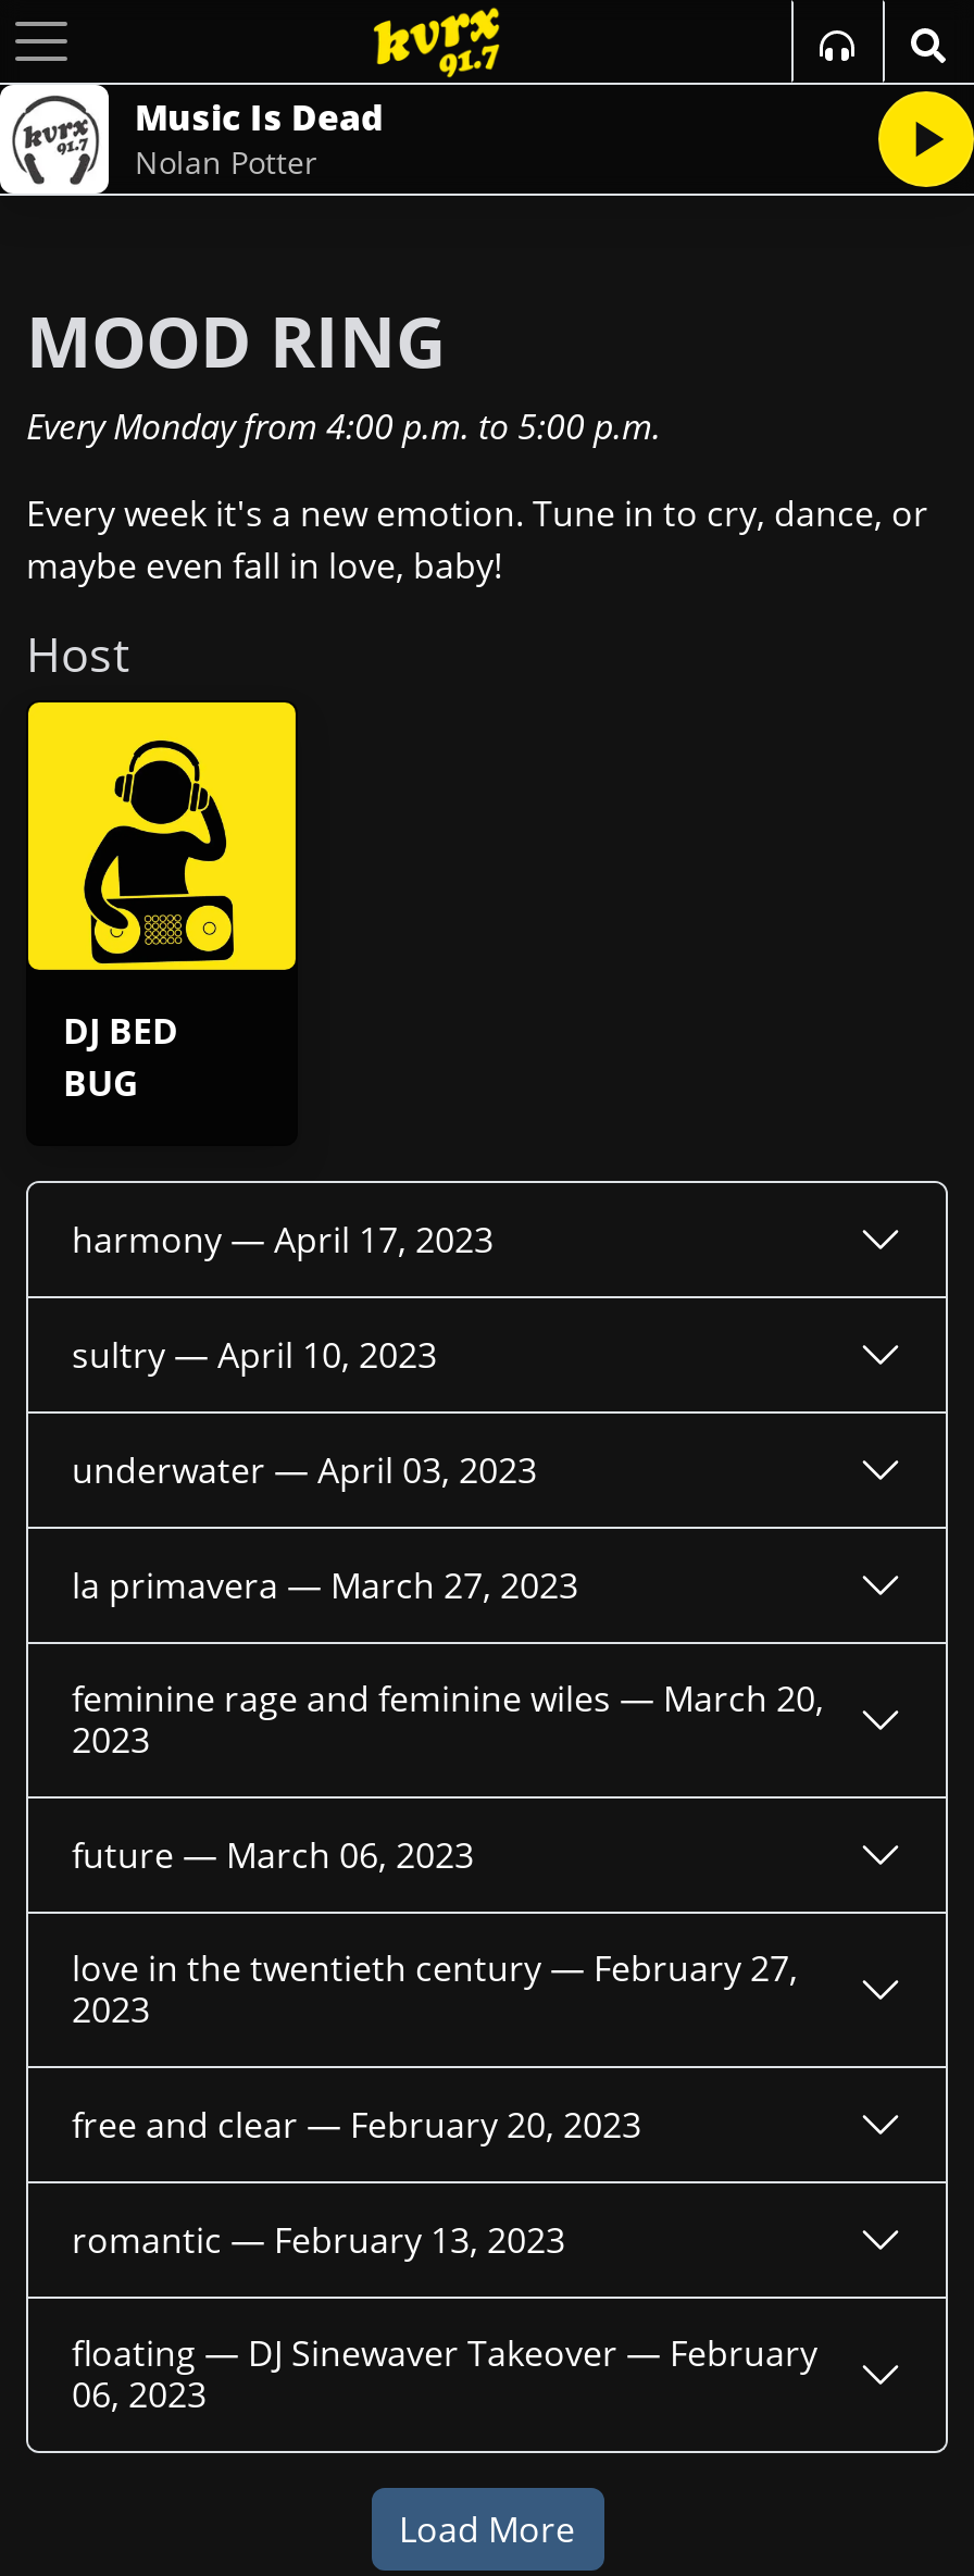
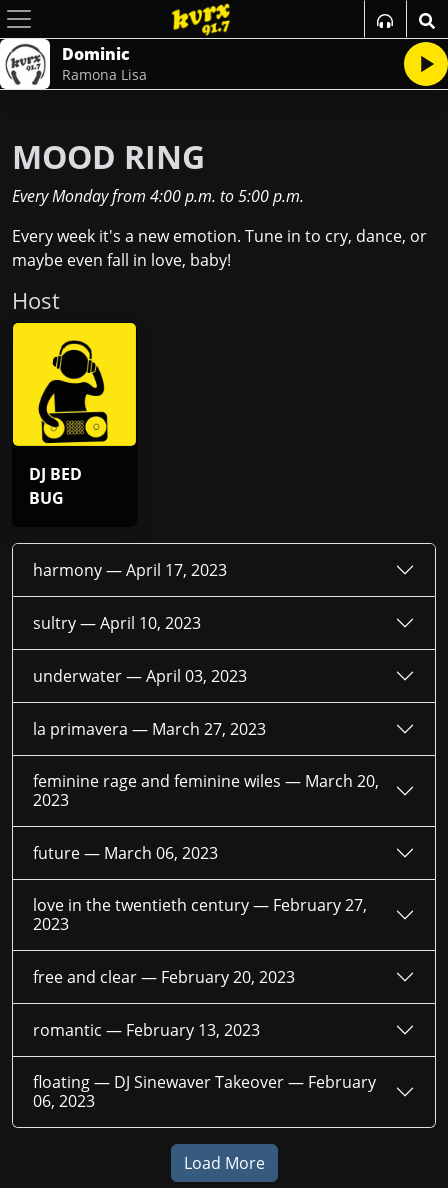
- Music Is Dead
- Nolan Potter
+ Dominic
+ Ramona Lisa
